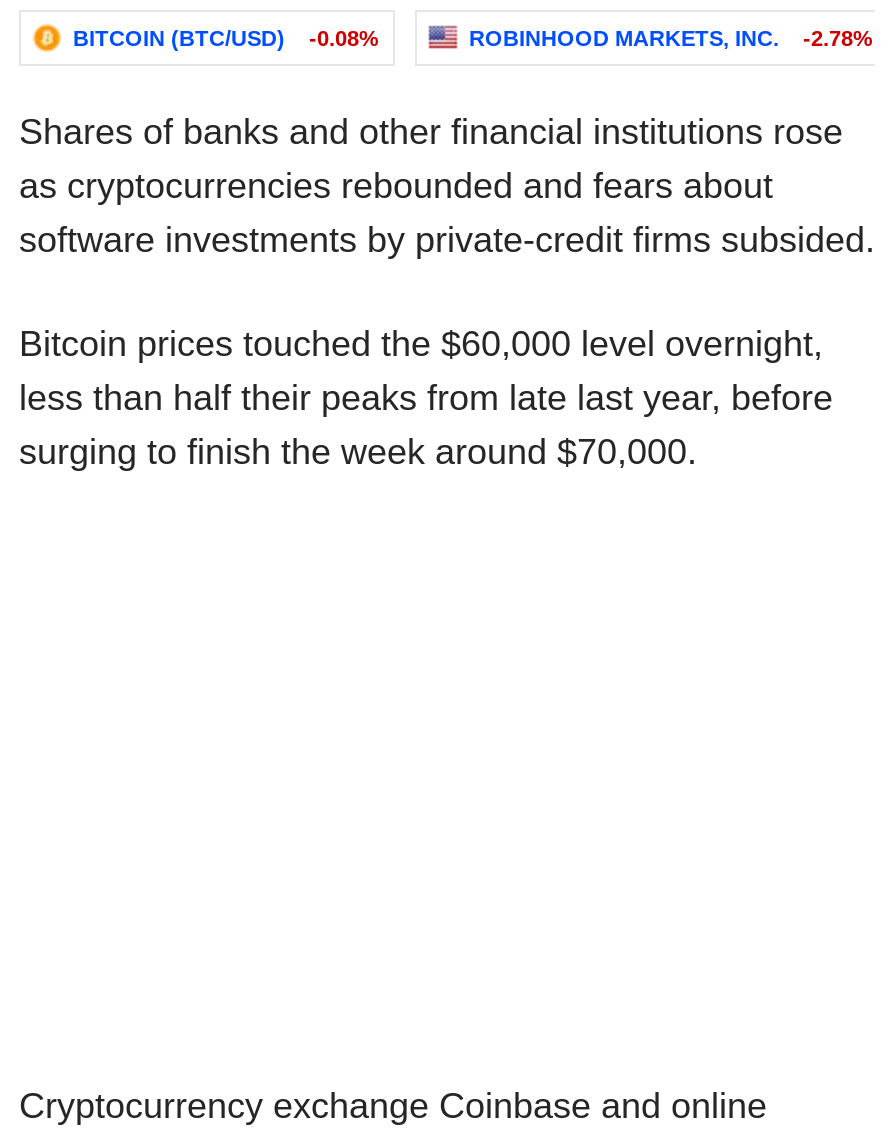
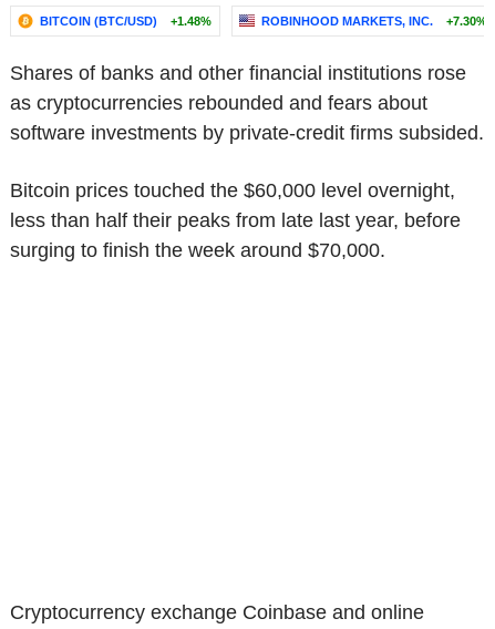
- BITCOIN (BTC/USD) -0.08%
+ BITCOIN (BTC/USD) +1.48%

- ROBINHOOD MARKETS, INC. -2.78%
+ ROBINHOOD MARKETS, INC. +7.30%
